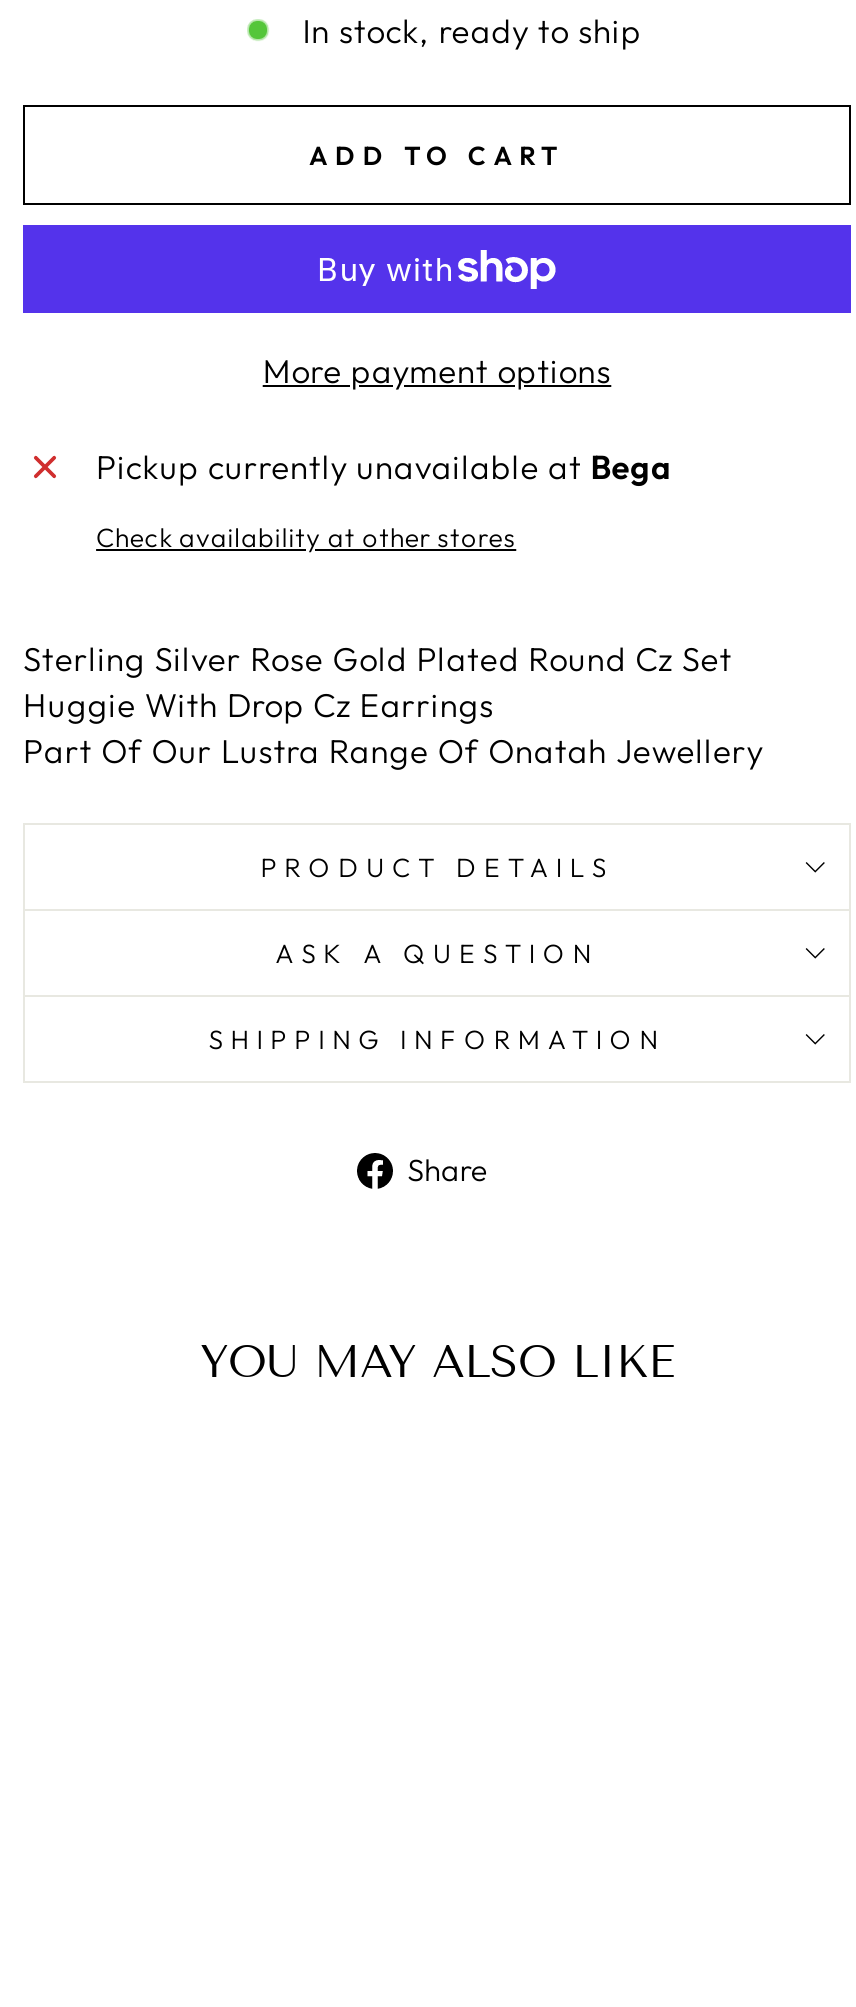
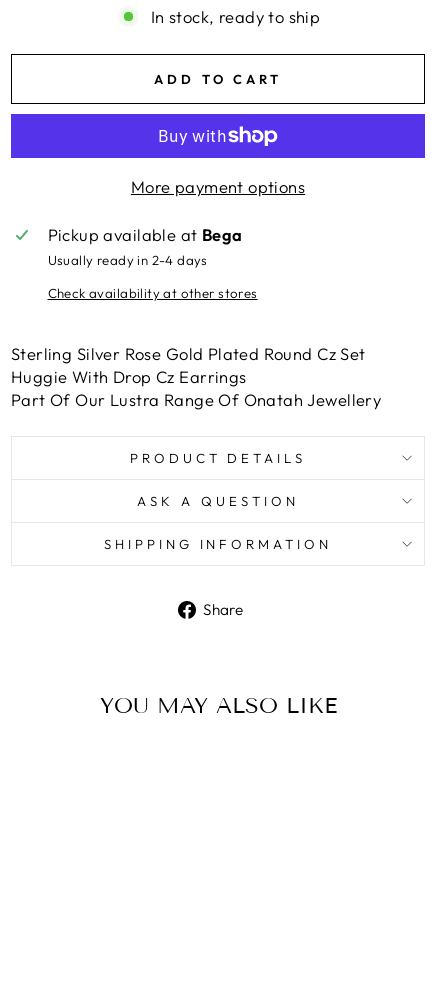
- Pickup currently unavailable at Bega
+ Pickup available at Bega
+ Usually ready in 2-4 days
